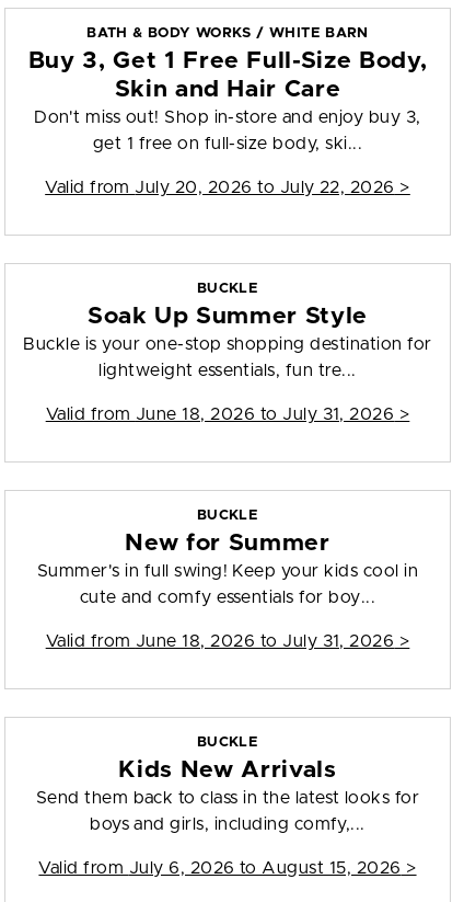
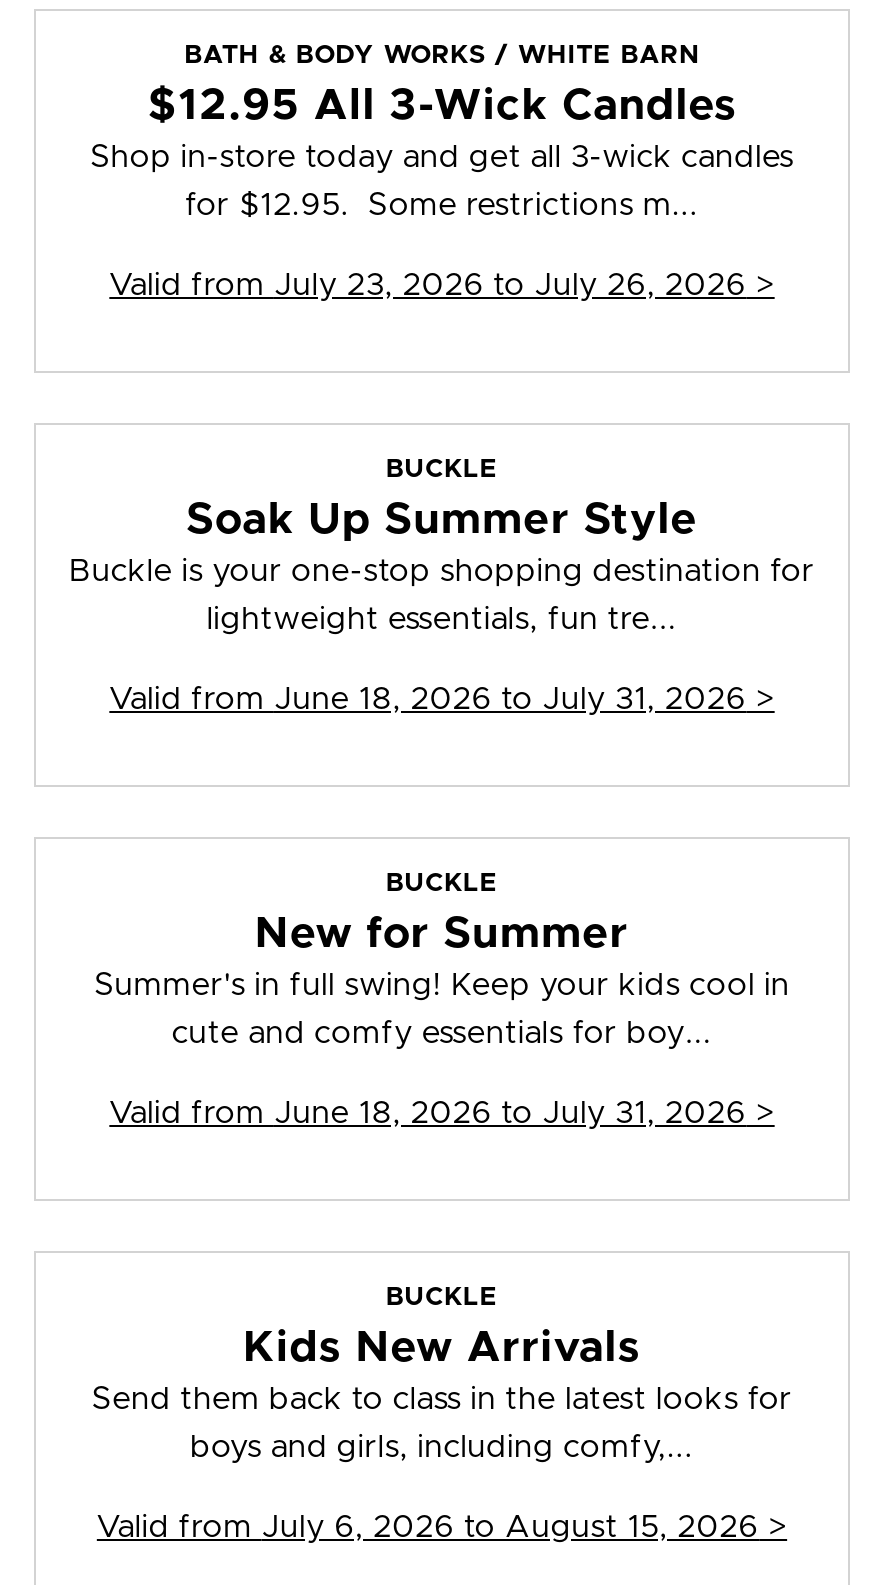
- Buy 3, Get 1 Free Full-Size Body,
- Skin and Hair Care
- Don't miss out! Shop in-store and enjoy buy 3,
+ $12.95 All 3-Wick Candles
+ Shop in-store today and get all 3-wick candles

- get 1 free on full-size body, ski...
+ for $12.95. Some restrictions m...

- Valid from July 20, 2026 to July 22, 2026 >
+ Valid from July 23, 2026 to July 26, 2026 >
